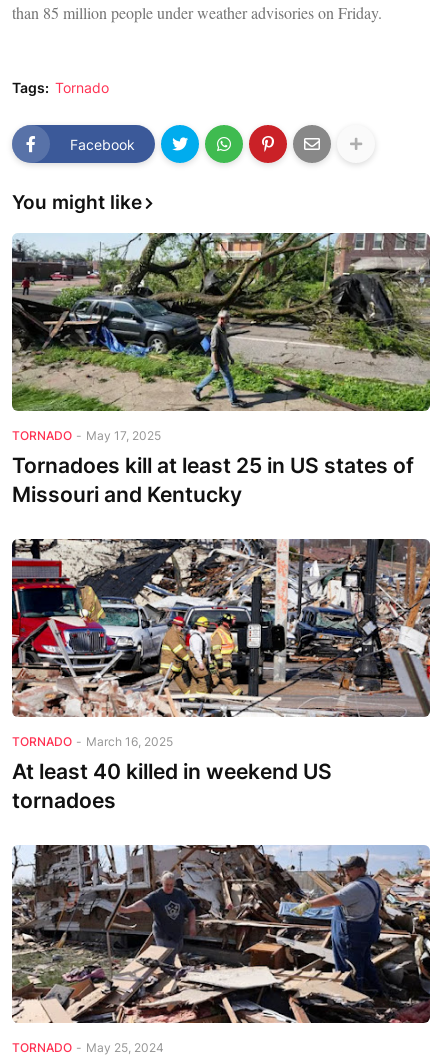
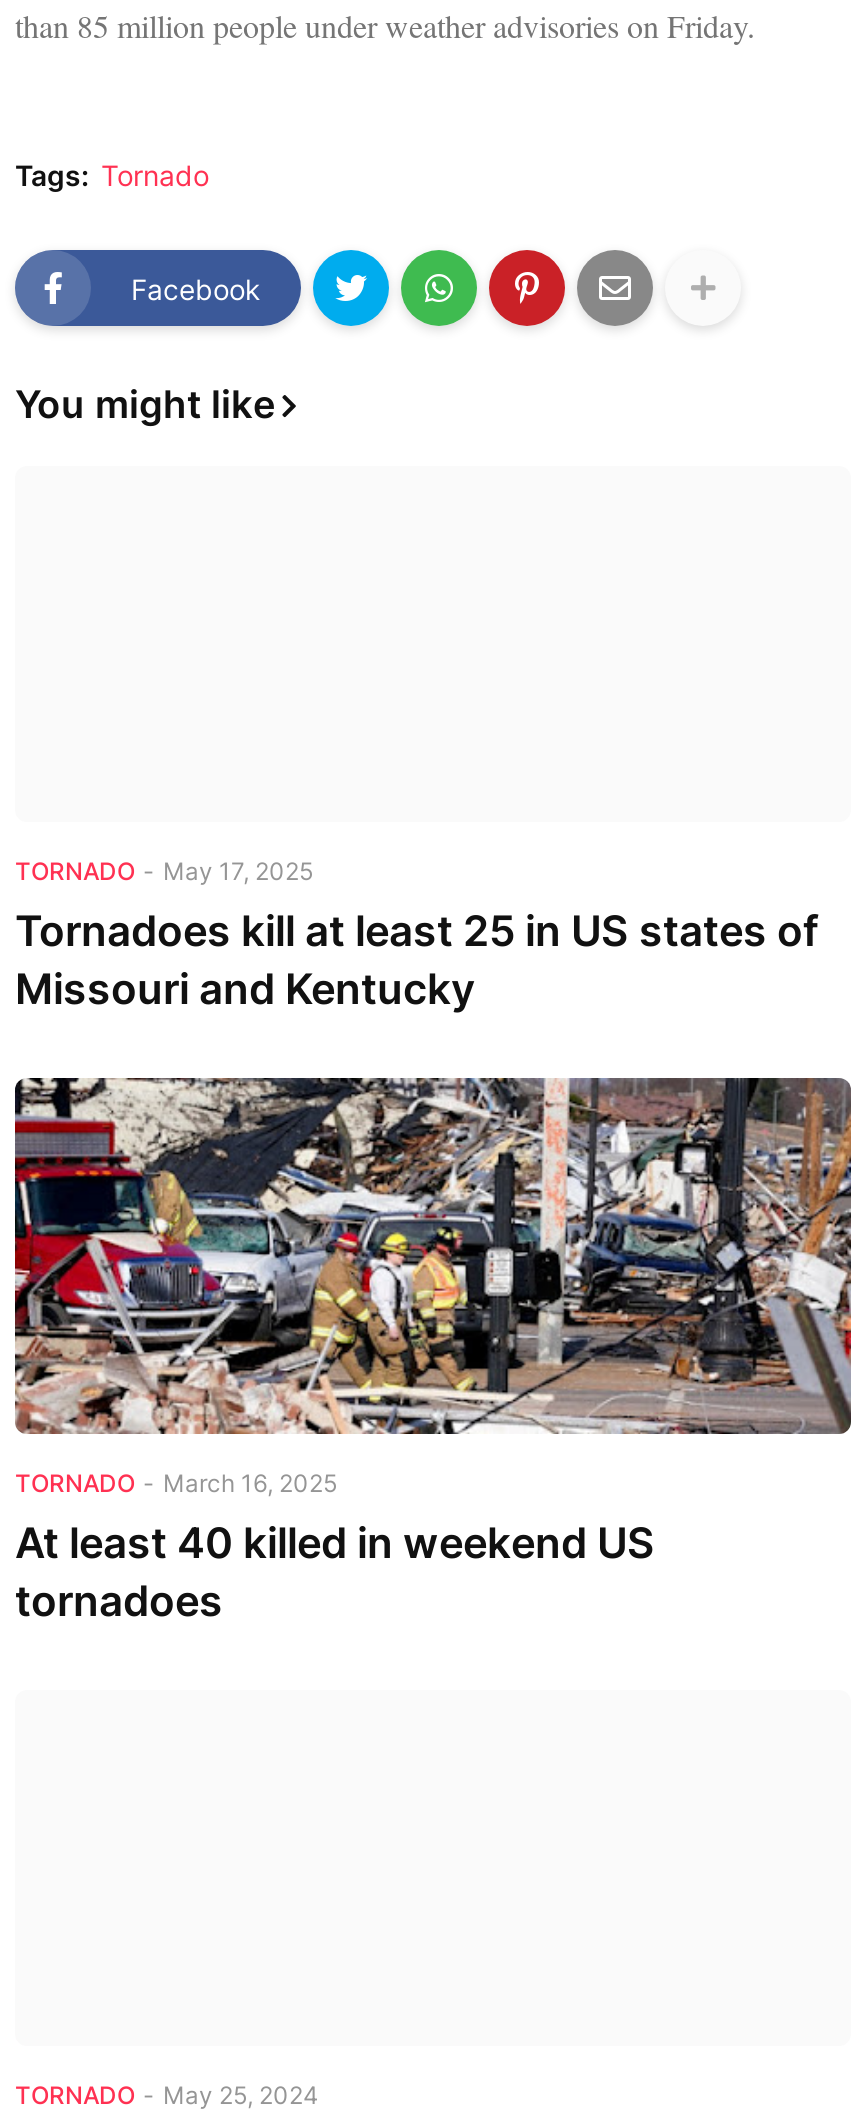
- [image]

- [image]
